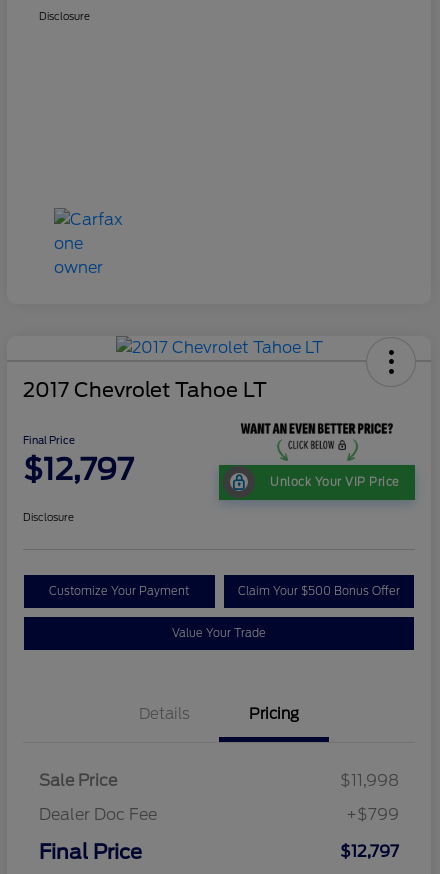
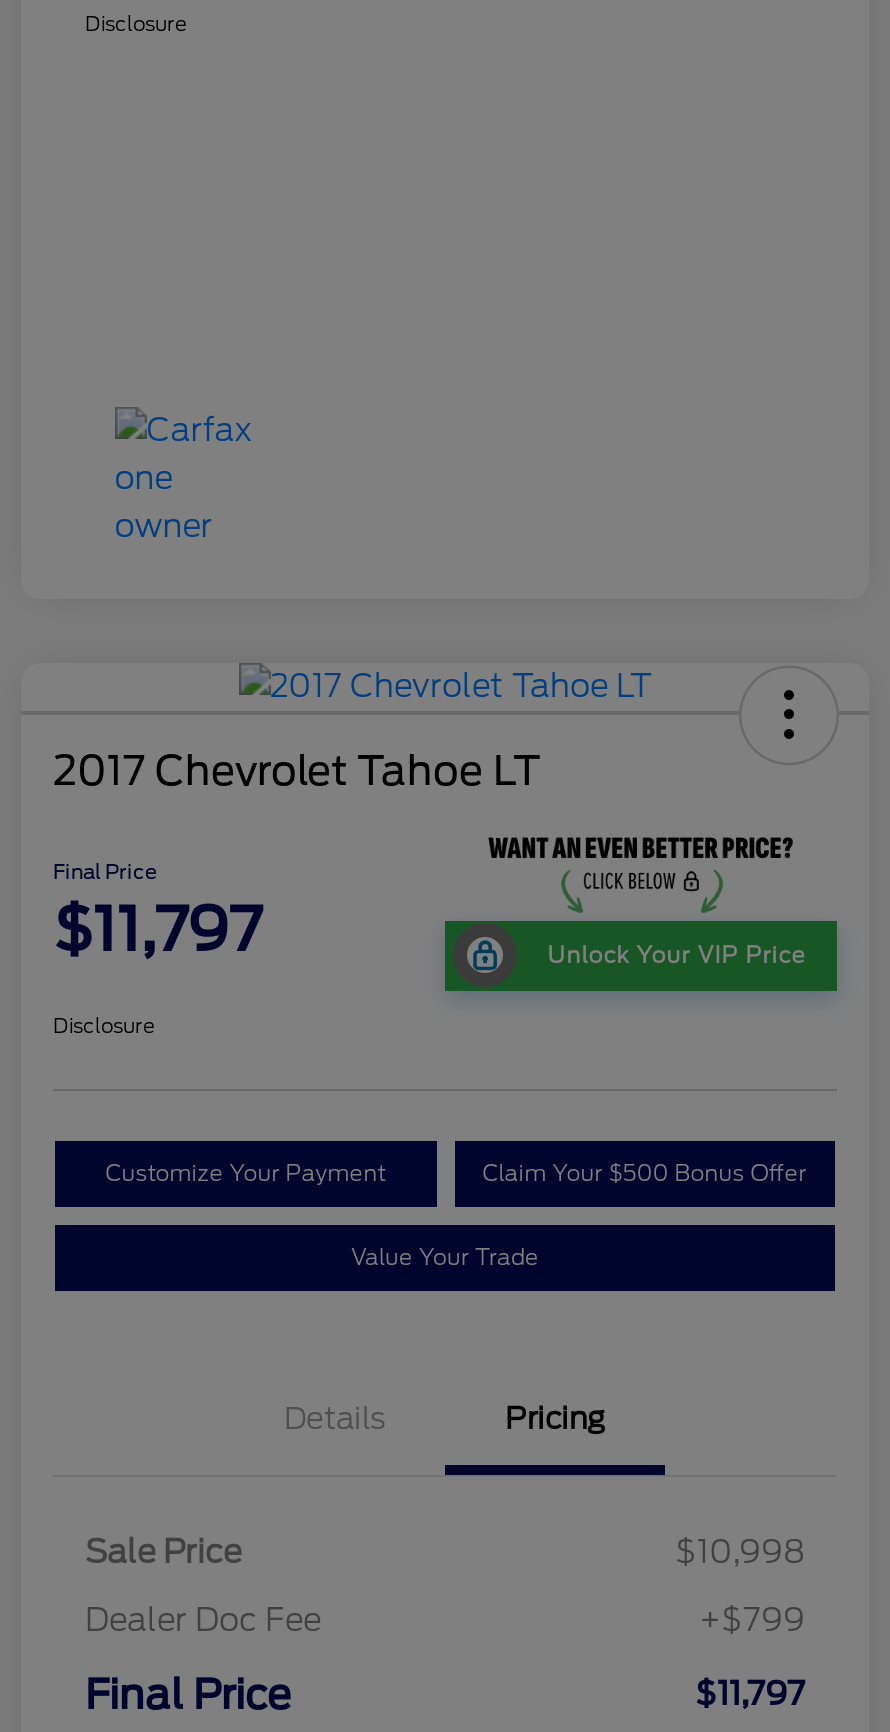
- $12,797
+ $11,797

- $11,998
+ $10,998

- $12,797
+ $11,797
